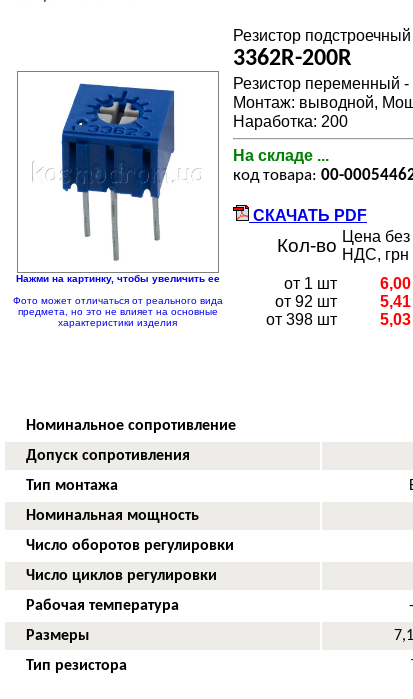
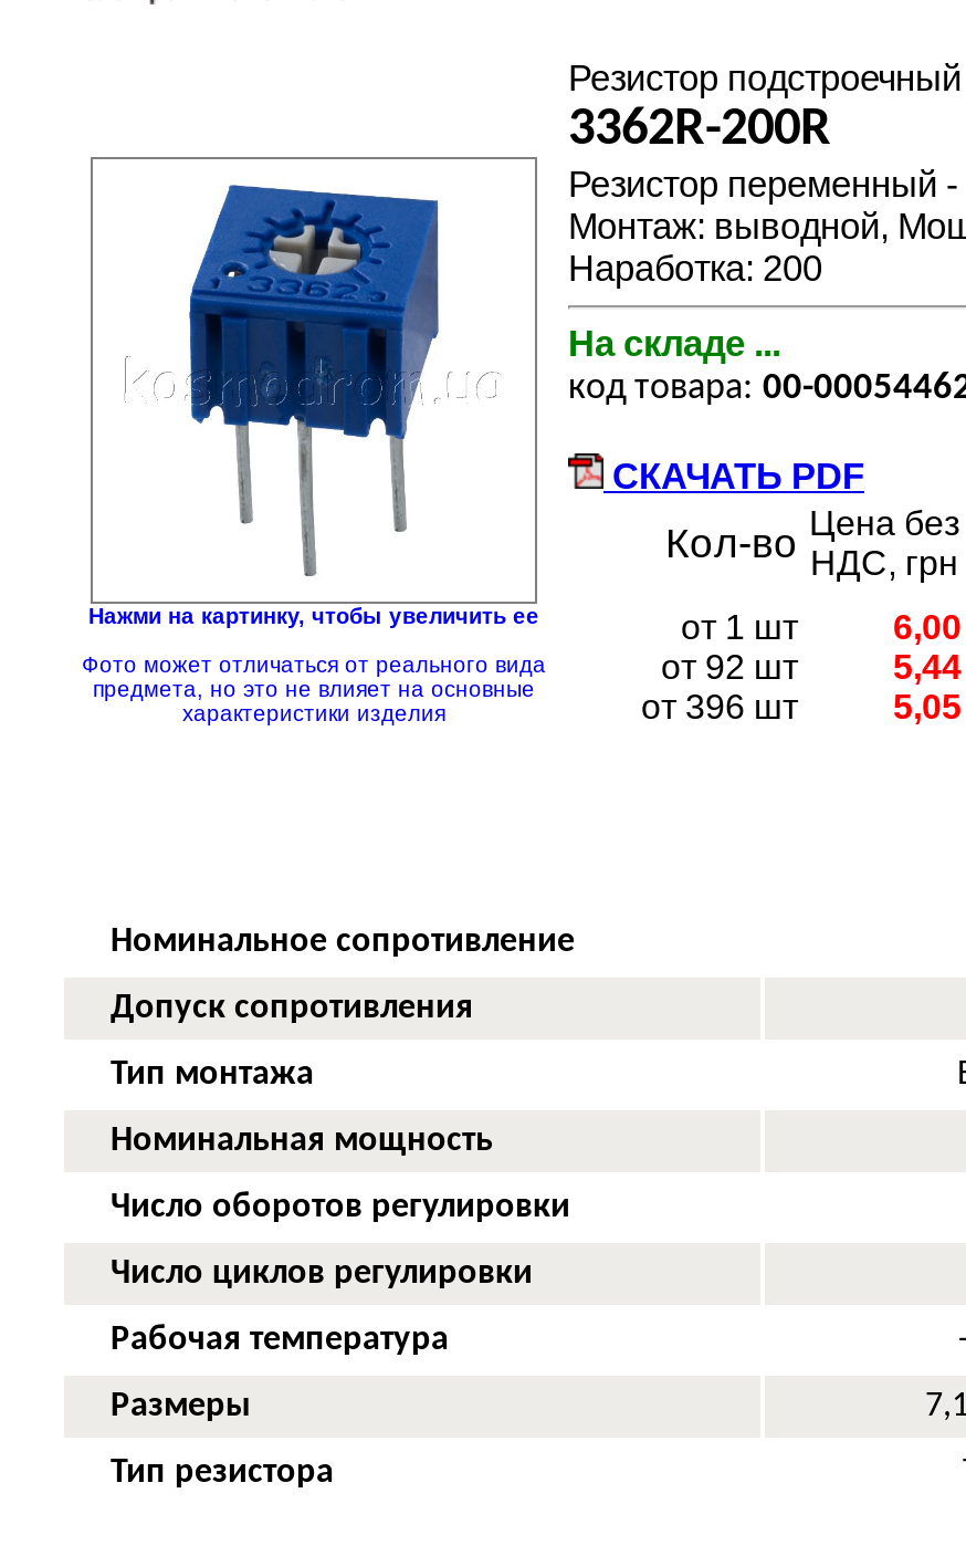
- 5,41
+ 5,44

- от 398 шт
+ от 396 шт

- 5,03
+ 5,05
